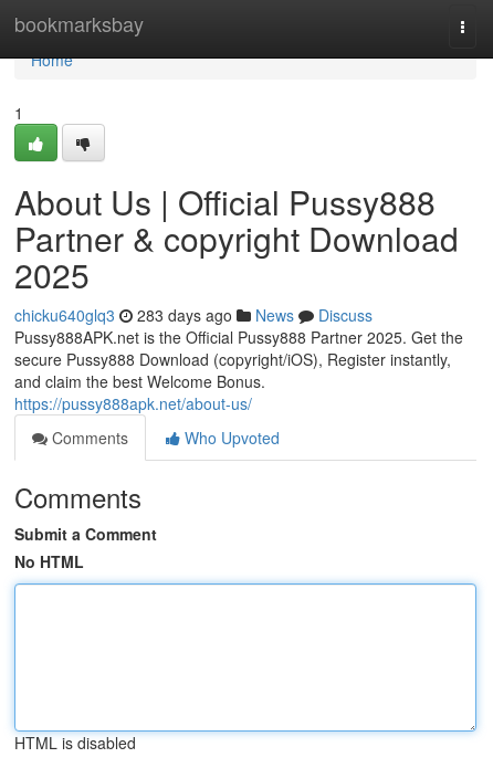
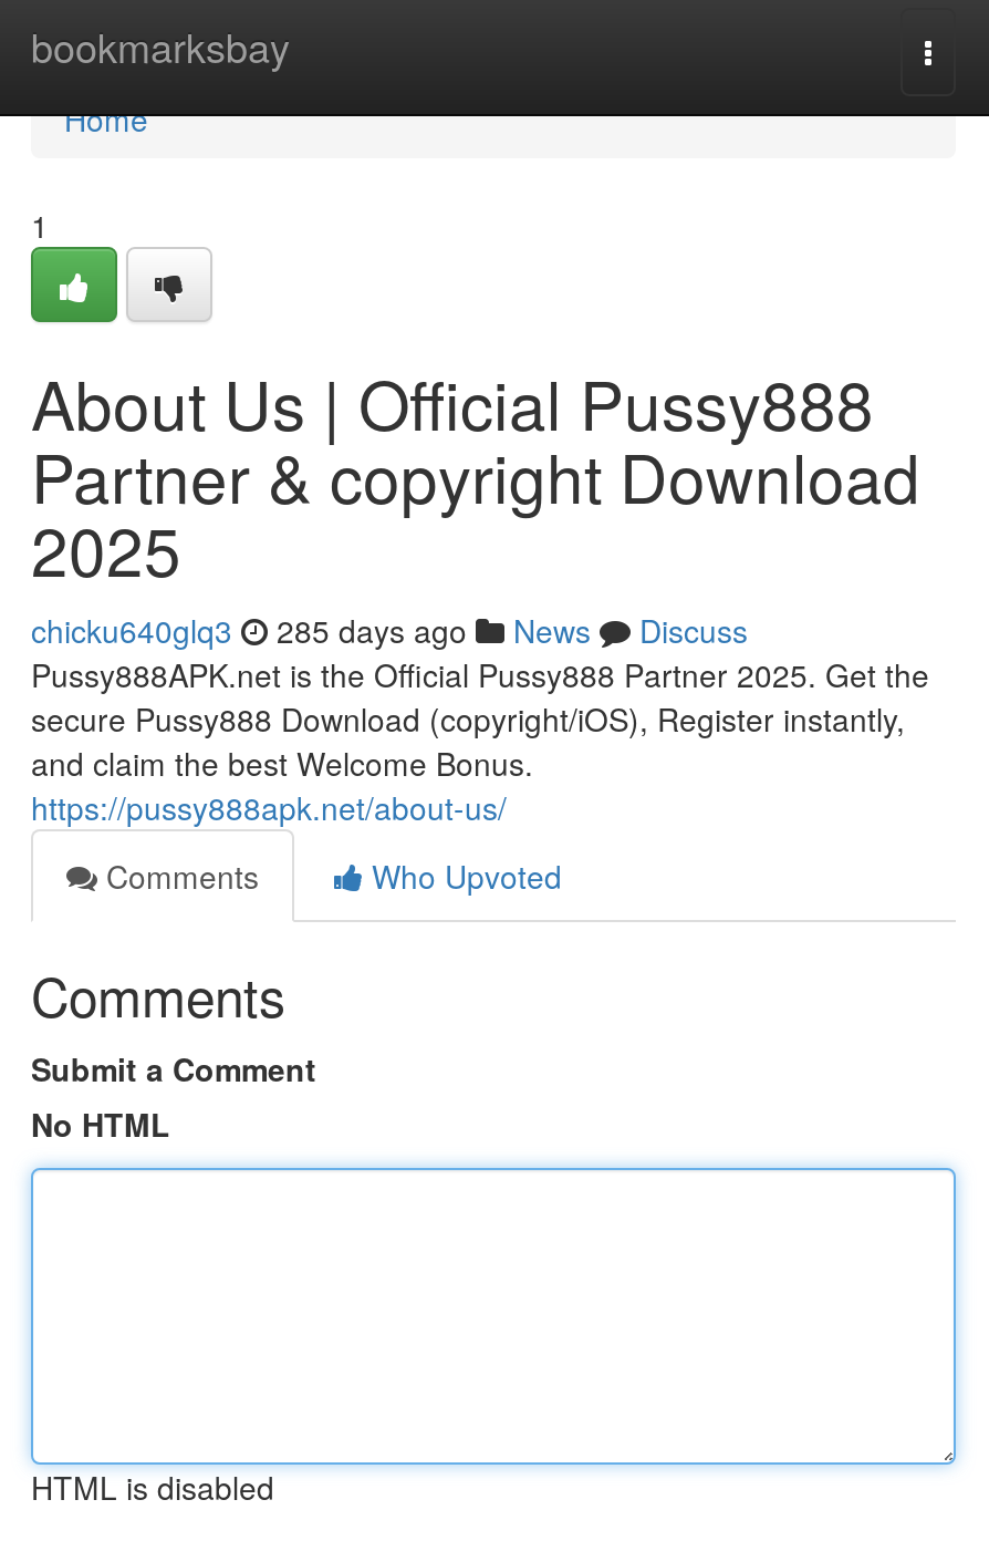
- chicku640glq3 283 days ago News Discuss
+ chicku640glq3 285 days ago News Discuss
